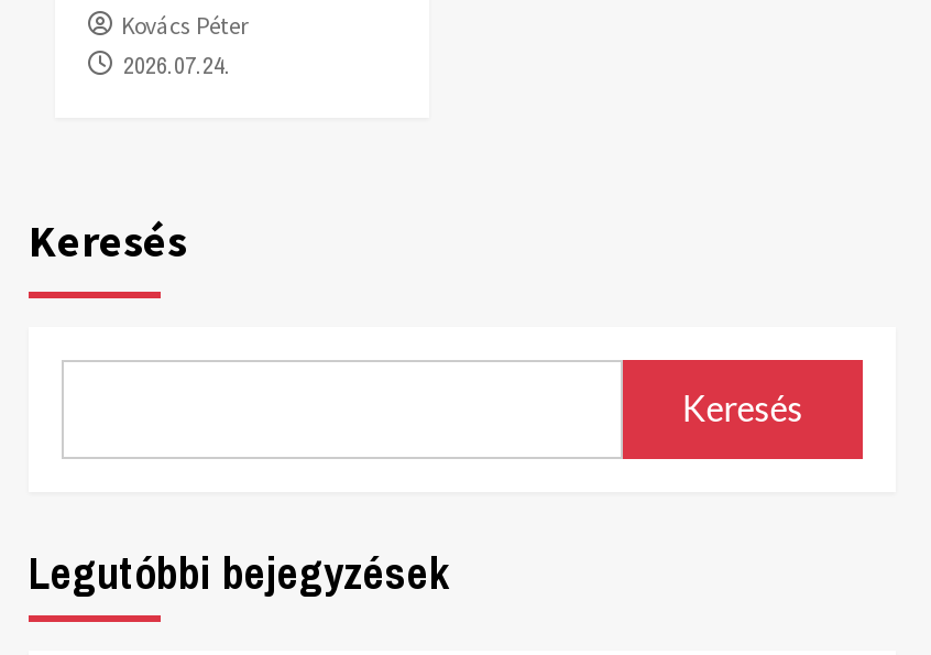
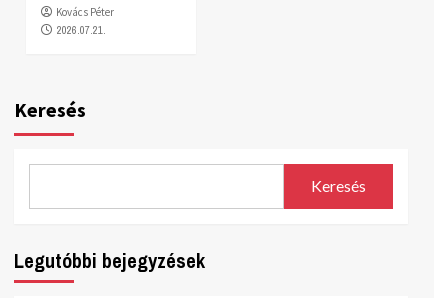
- 2026.07.24.
+ 2026.07.21.
